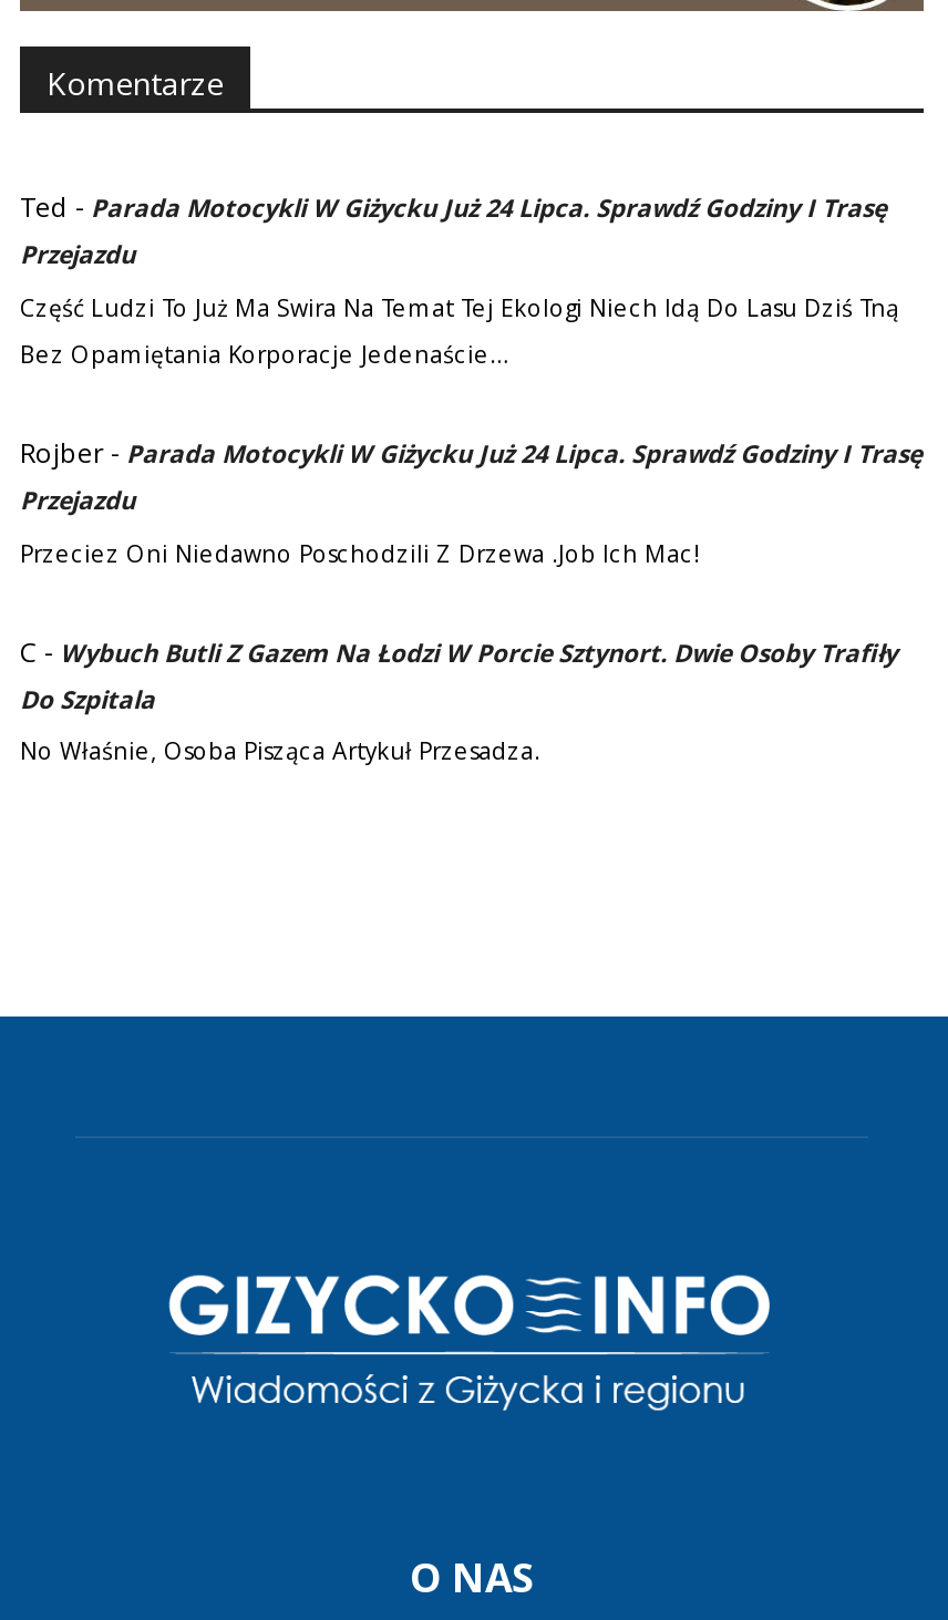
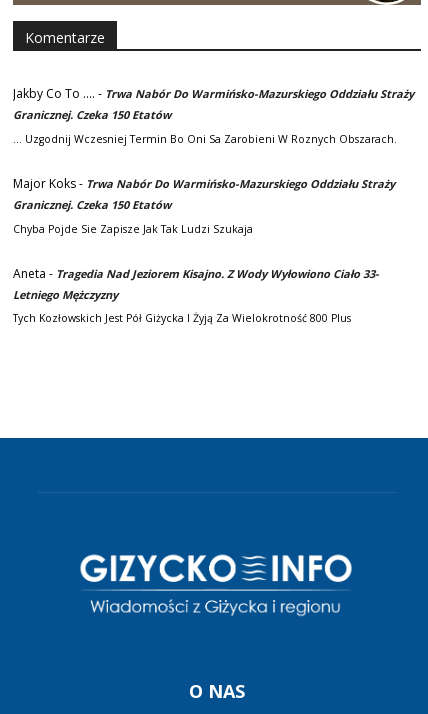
- Ted - Parada Motocykli W Giżycku Już 24 Lipca. Sprawdź Godziny I Trasę
- Przejazdu
- Część Ludzi To Już Ma Swira Na Temat Tej Ekologi Niech Idą Do Lasu Dziś Tną
- Bez Opamiętania Korporacje Jedenaście…
- Rojber - Parada Motocykli W Giżycku Już 24 Lipca. Sprawdź Godziny I Trasę
- Przejazdu
- Przeciez Oni Niedawno Poschodzili Z Drzewa .Job Ich Mac!
- C - Wybuch Butli Z Gazem Na Łodzi W Porcie Sztynort. Dwie Osoby Trafiły
- Do Szpitala
- No Właśnie, Osoba Pisząca Artykuł Przesadza.
+ Jakby Co To .... - Trwa Nabór Do Warmińsko-Mazurskiego Oddziału Straży
+ Granicznej. Czeka 150 Etatów
+ ... Uzgodnij Wczesniej Termin Bo Oni Sa Zarobieni W Roznych Obszarach.
+ Major Koks - Trwa Nabór Do Warmińsko-Mazurskiego Oddziału Straży
+ Granicznej. Czeka 150 Etatów
+ Chyba Pojde Sie Zapisze Jak Tak Ludzi Szukaja
+ Aneta - Tragedia Nad Jeziorem Kisajno. Z Wody Wyłowiono Ciało 33-
+ Letniego Mężczyzny
+ Tych Kozłowskich Jest Pół Giżycka I Żyją Za Wielokrotność 800 Plus
